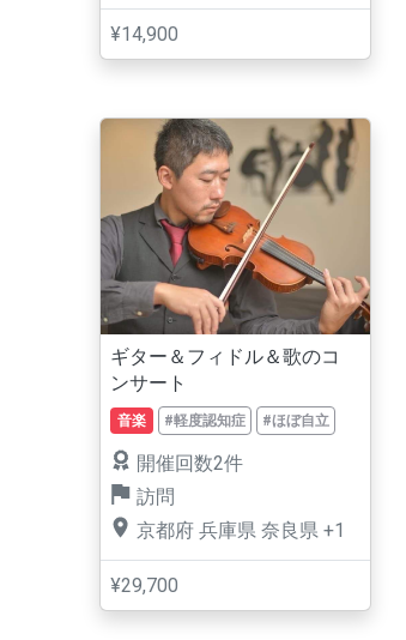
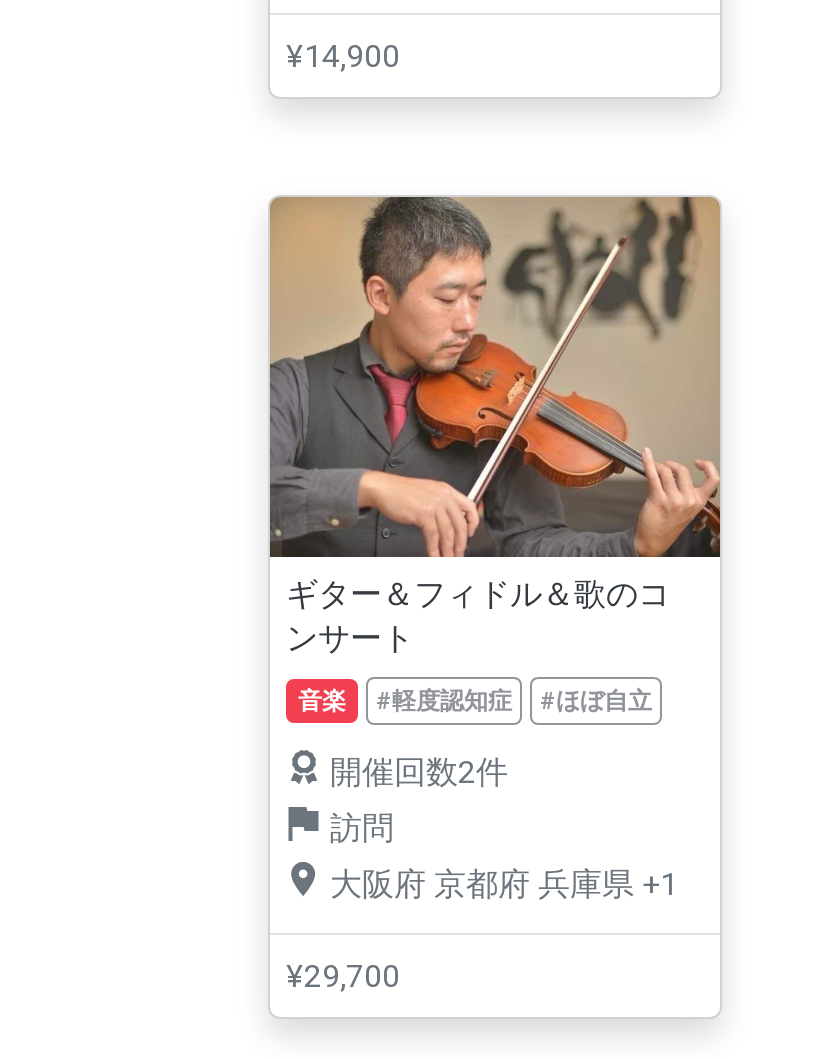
- 京都府 兵庫県 奈良県 +1
+ 大阪府 京都府 兵庫県 +1
